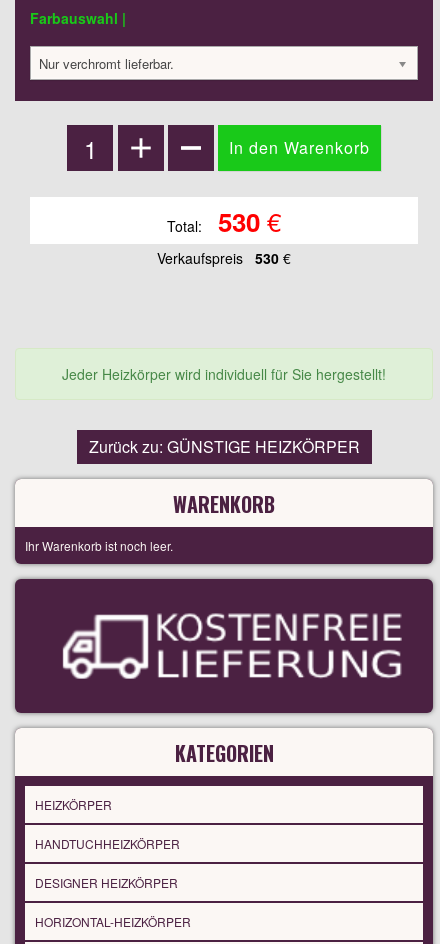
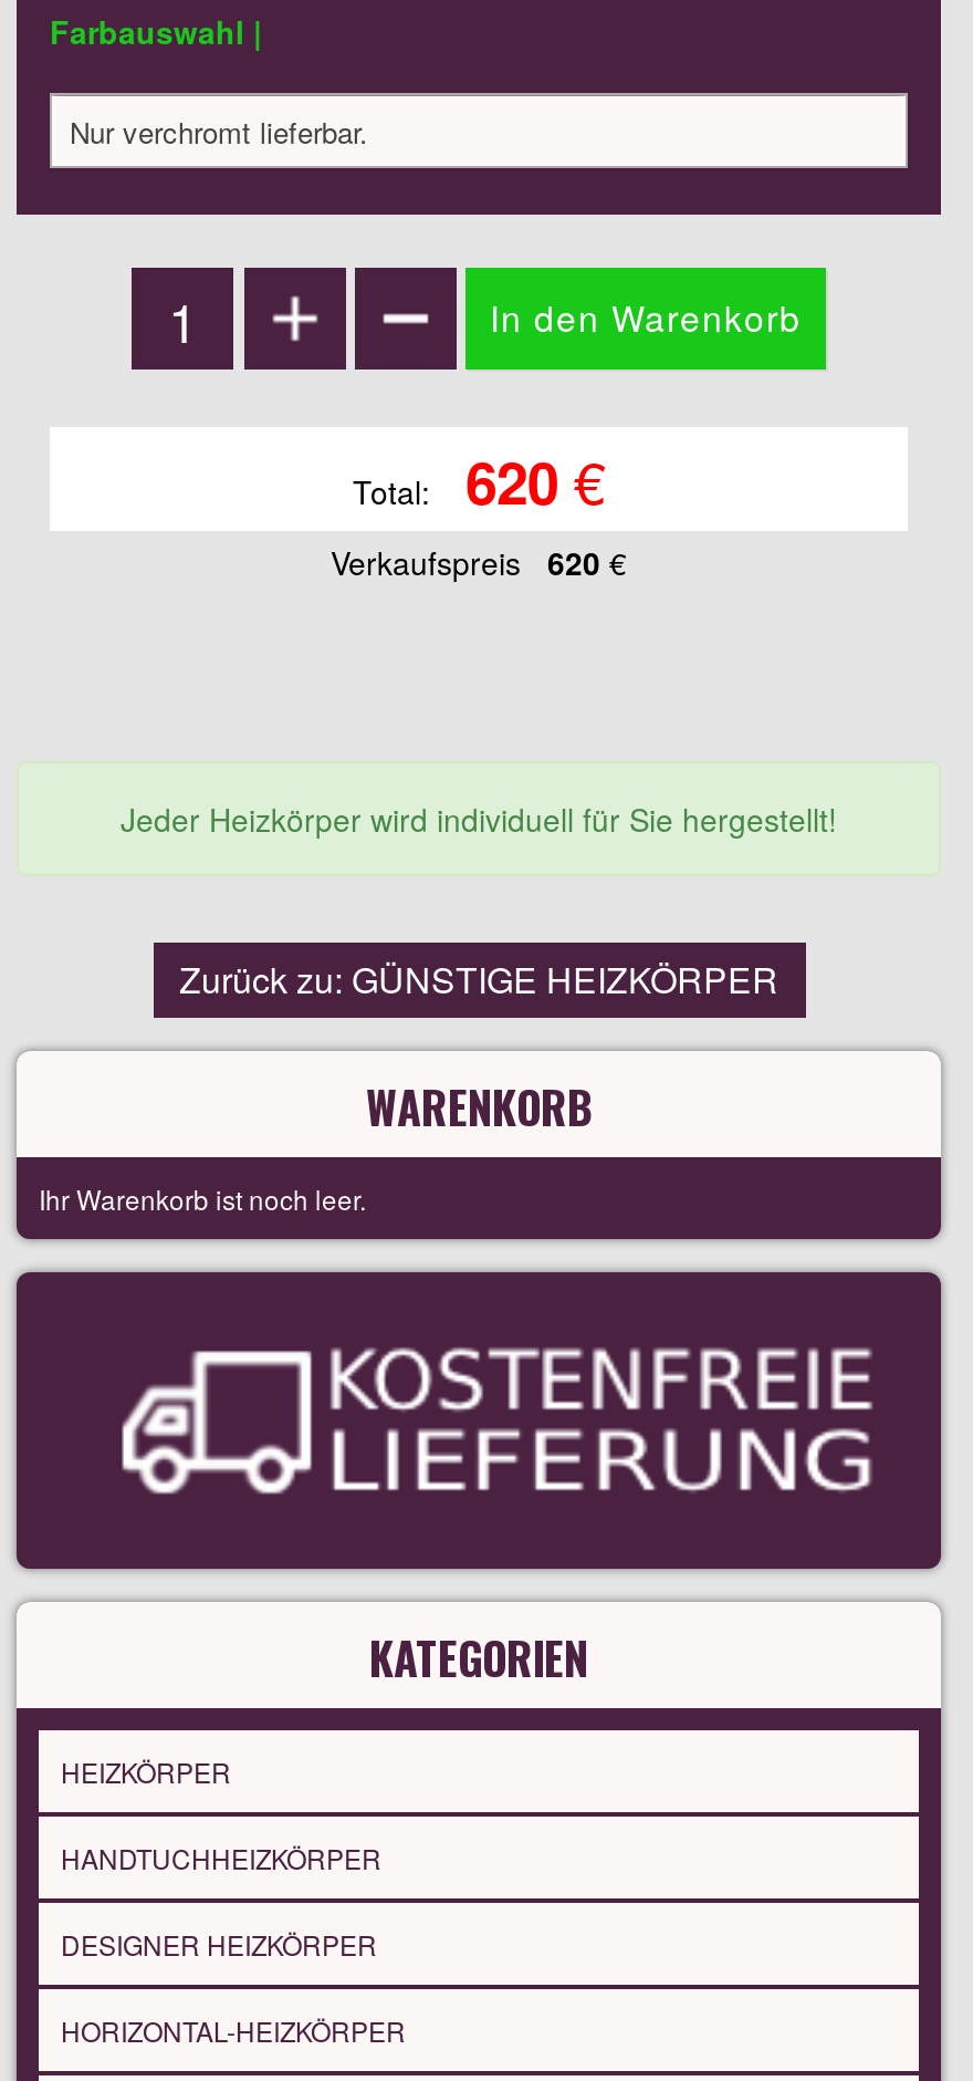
- Total: 530 €
+ Total: 620 €

- Verkaufspreis 530 €
+ Verkaufspreis 620 €
